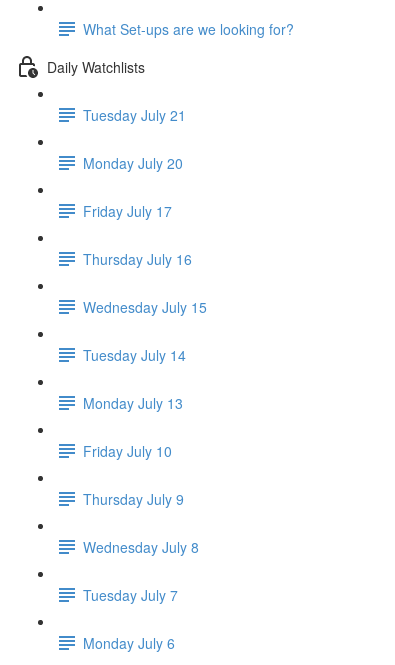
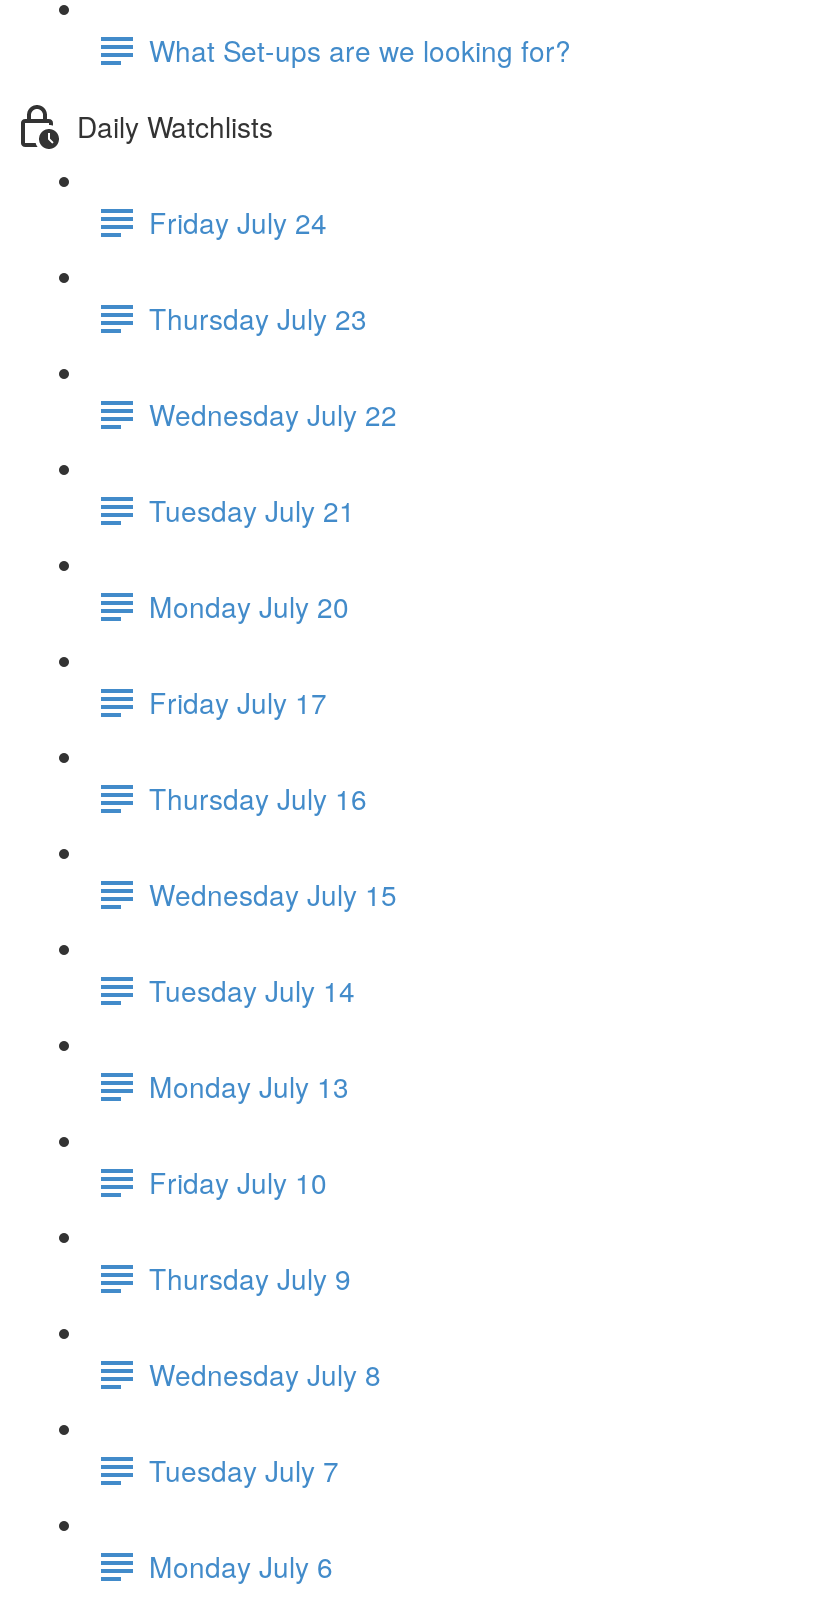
+ Friday July 24
+ Thursday July 23
+ Wednesday July 22
